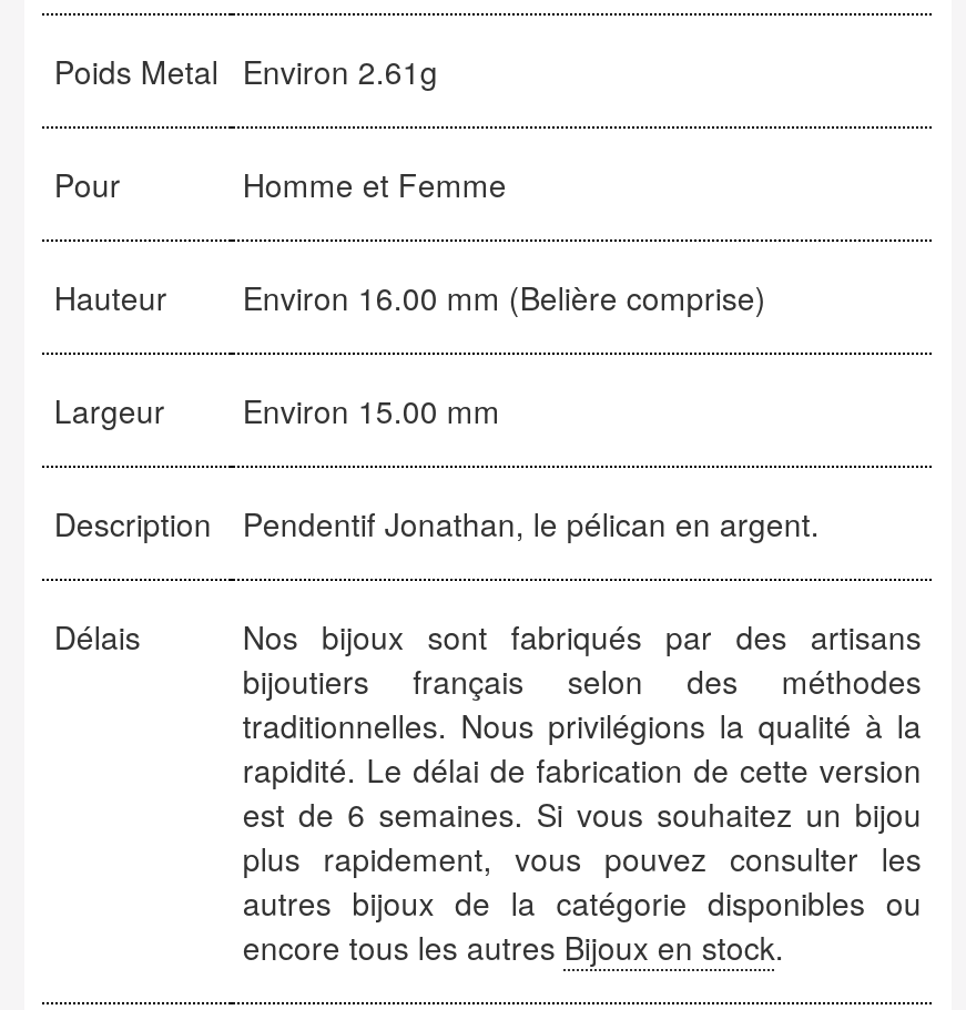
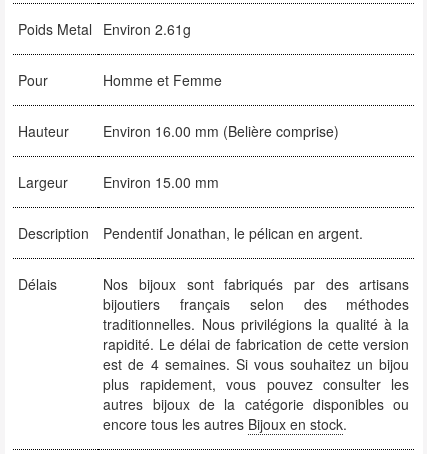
- est de 6 semaines. Si vous souhaitez un bijou
+ est de 4 semaines. Si vous souhaitez un bijou
